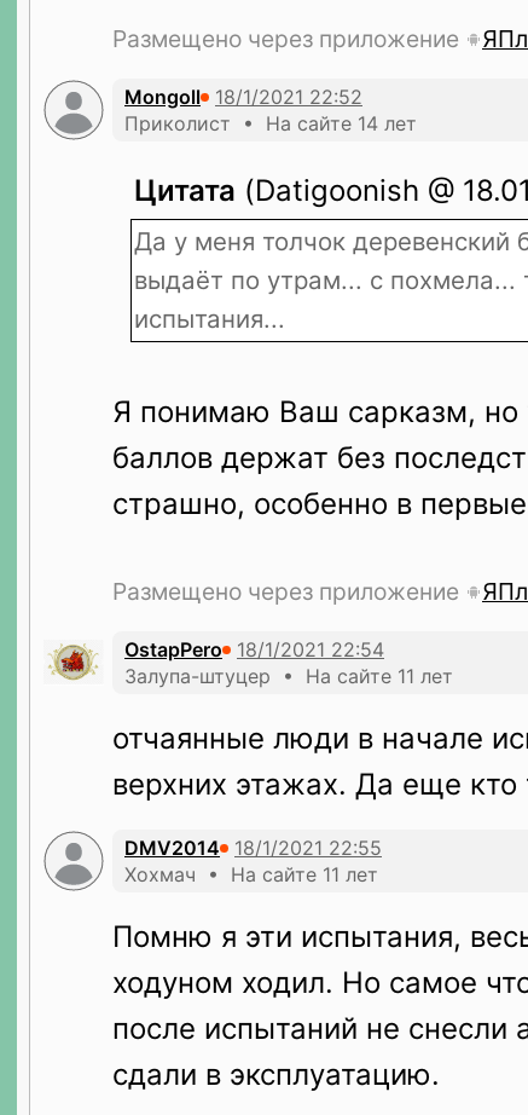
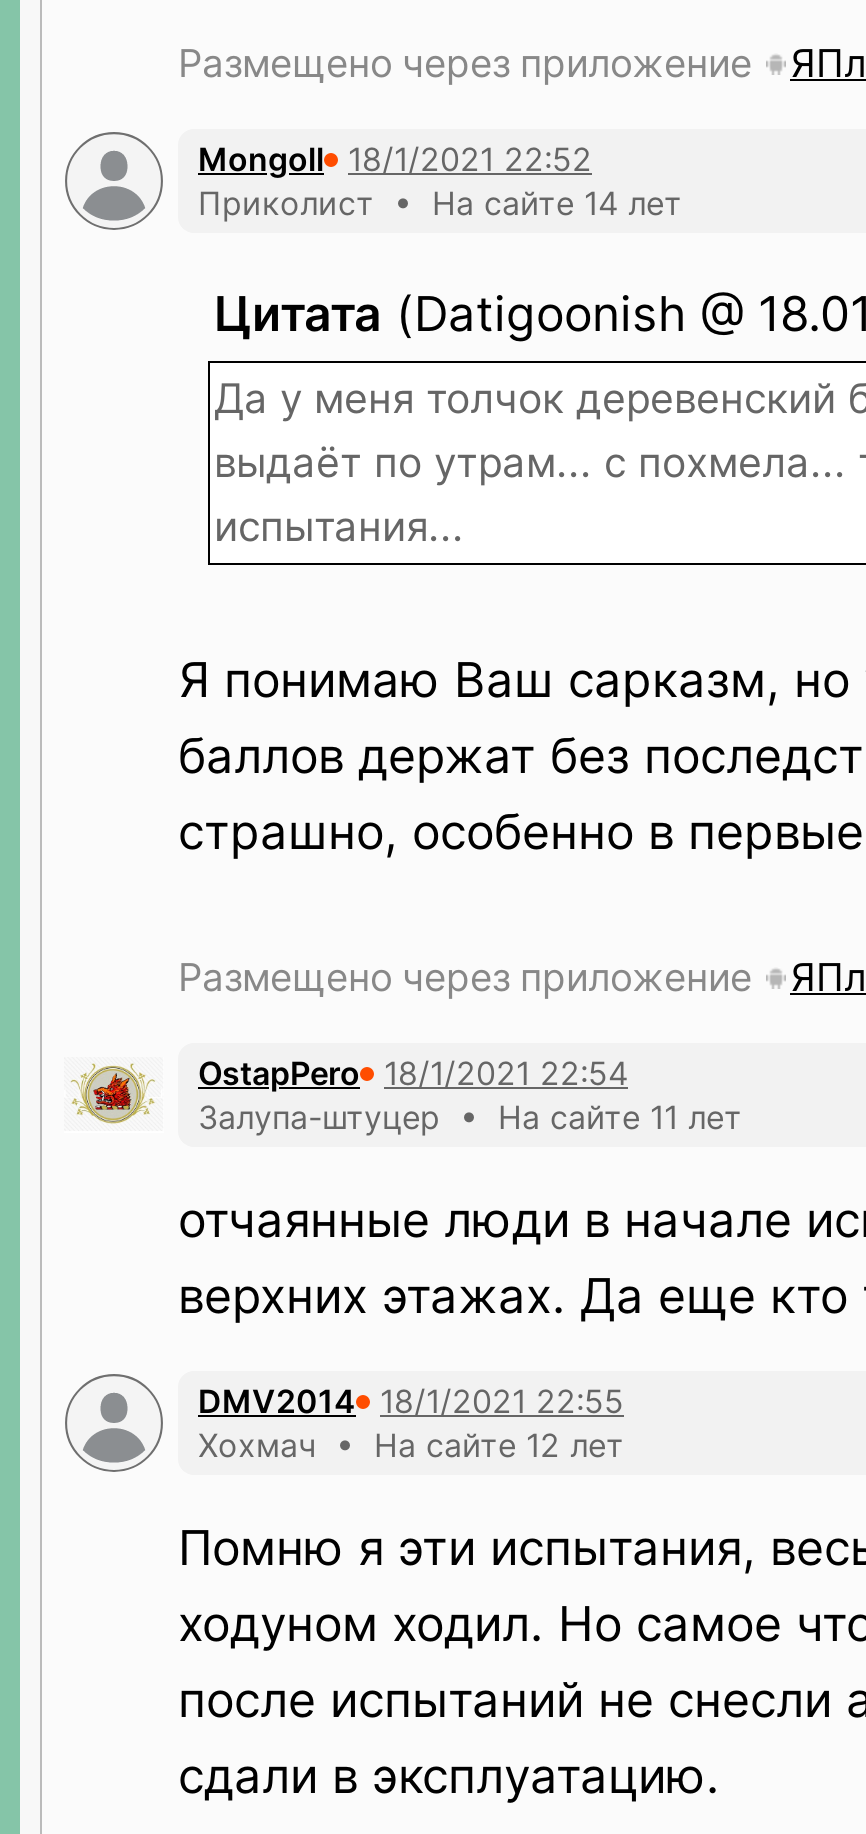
- Хохмач • На сайте 11 лет
+ Хохмач • На сайте 12 лет
